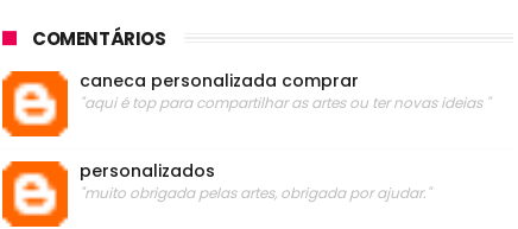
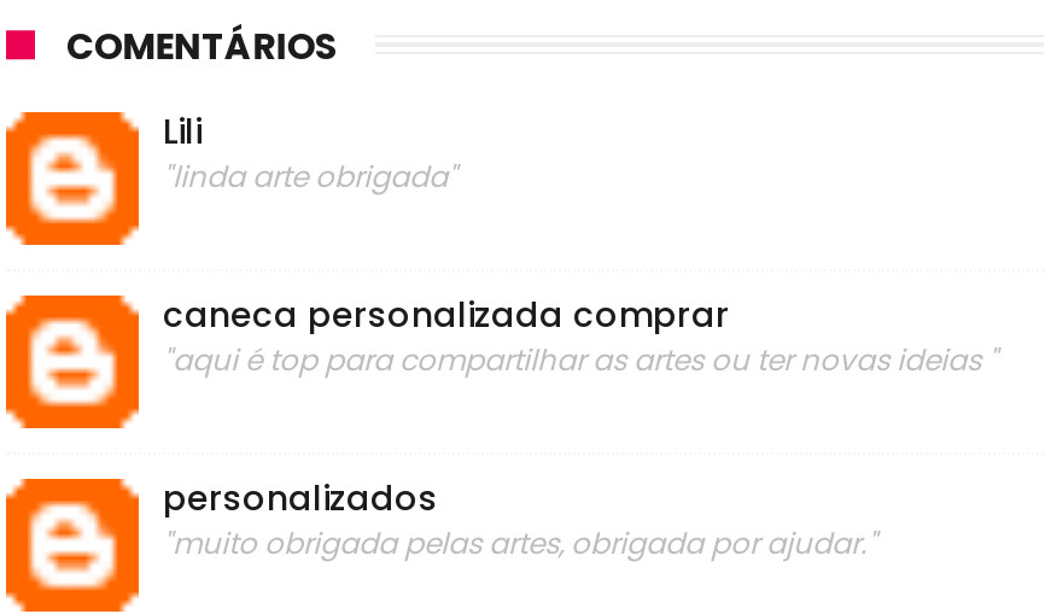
+ Lili
+ "linda arte obrigada"
